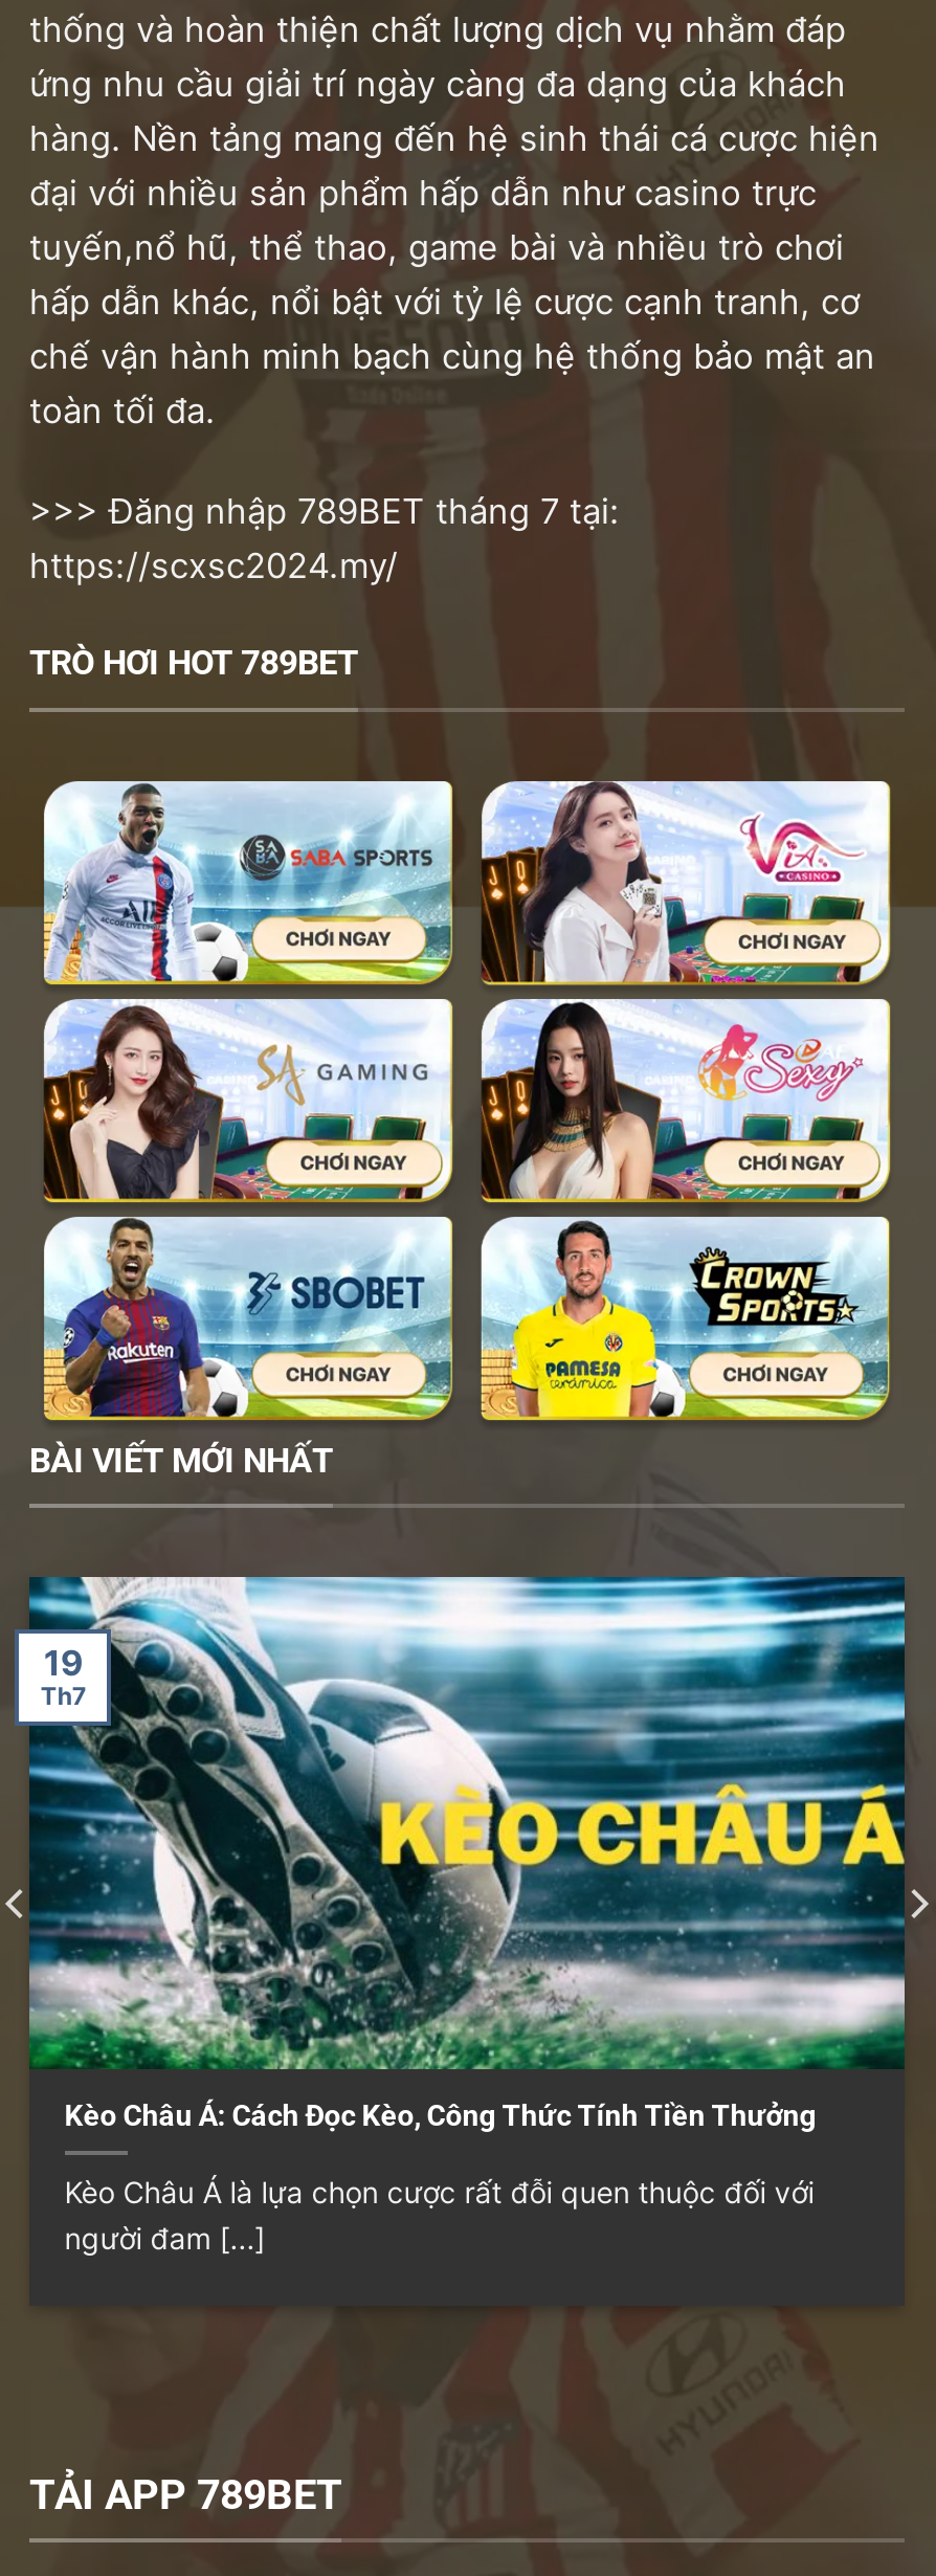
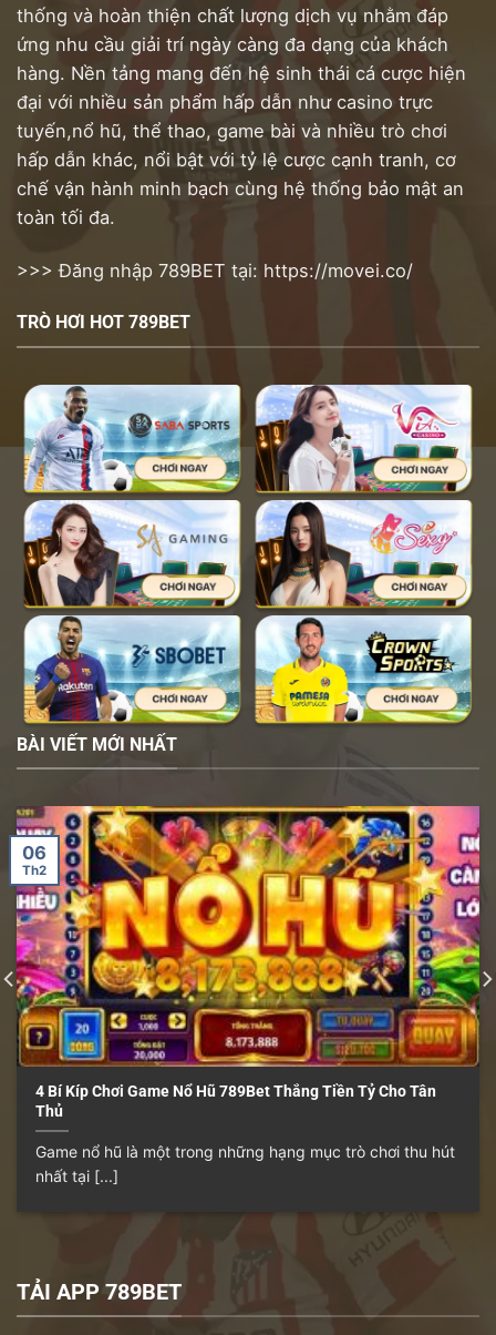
- >>> Đăng nhập 789BET tháng 7 tại:
- https://scxsc2024.my/
+ >>> Đăng nhập 789BET tại: https://movei.co/

- [image]
- 19
- Th7
+ [image]
+ 06
+ Th2

- Kèo Châu Á: Cách Đọc Kèo, Công Thức Tính Tiền Thưởng
+ 4 Bí Kíp Chơi Game Nổ Hũ 789Bet Thắng Tiền Tỷ Cho Tân
+ Thủ

- Kèo Châu Á là lựa chọn cược rất đỗi quen thuộc đối với
- người đam [...]
+ Game nổ hũ là một trong những hạng mục trò chơi thu hút
+ nhất tại [...]
